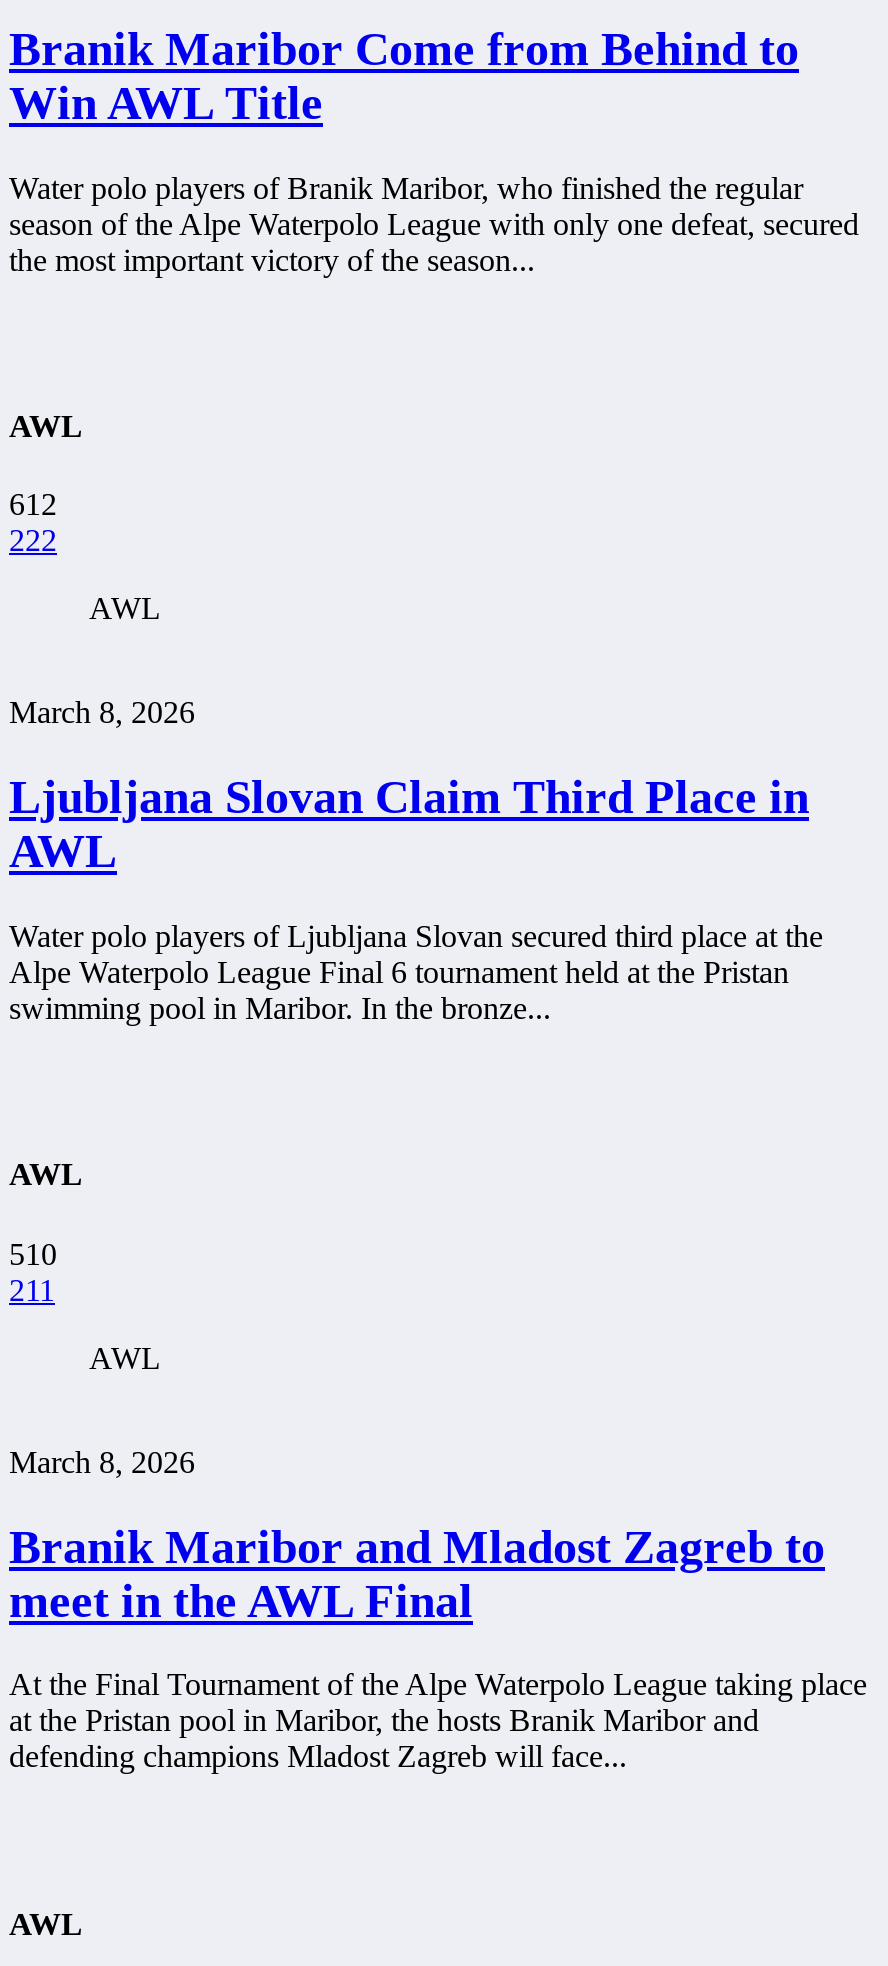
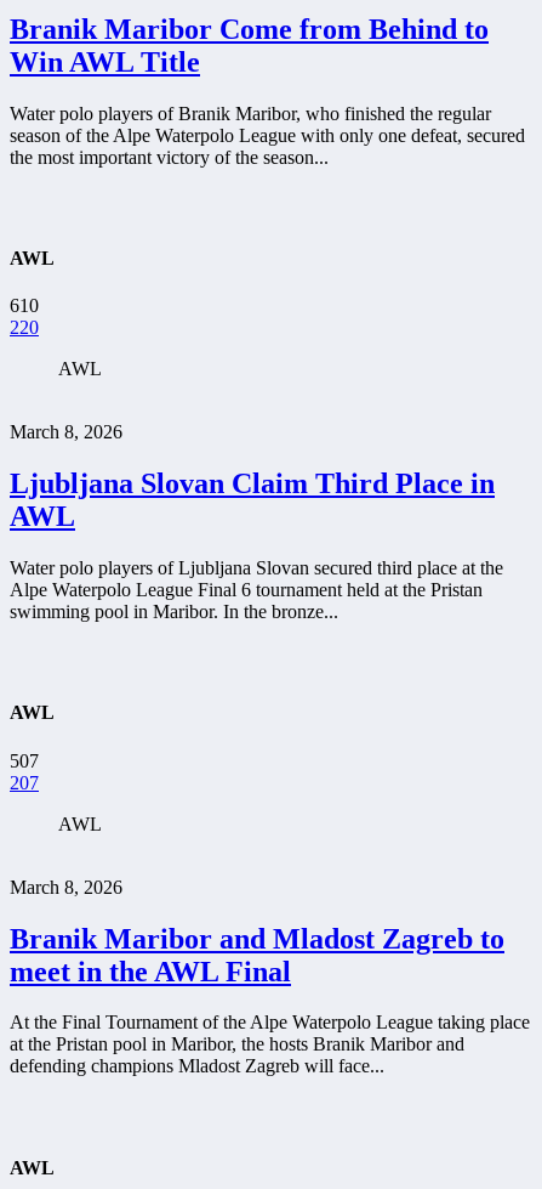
- 612
+ 610

- 222
+ 220

- 510
+ 507

- 211
+ 207
